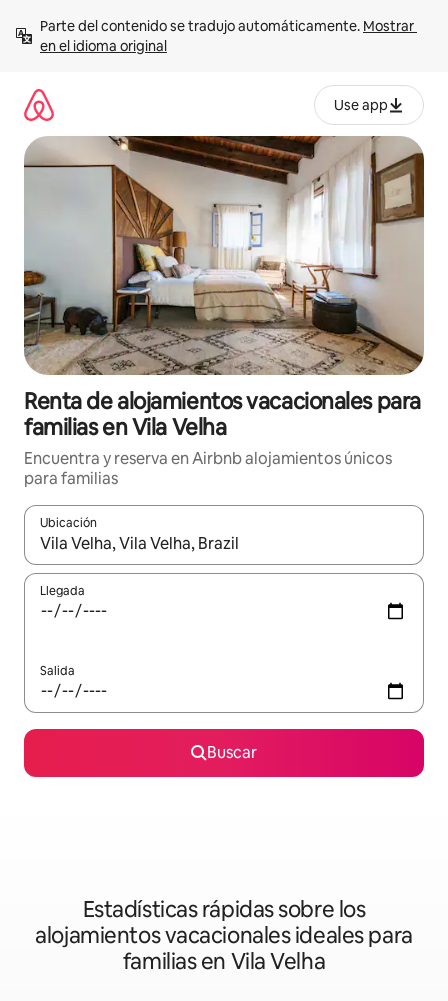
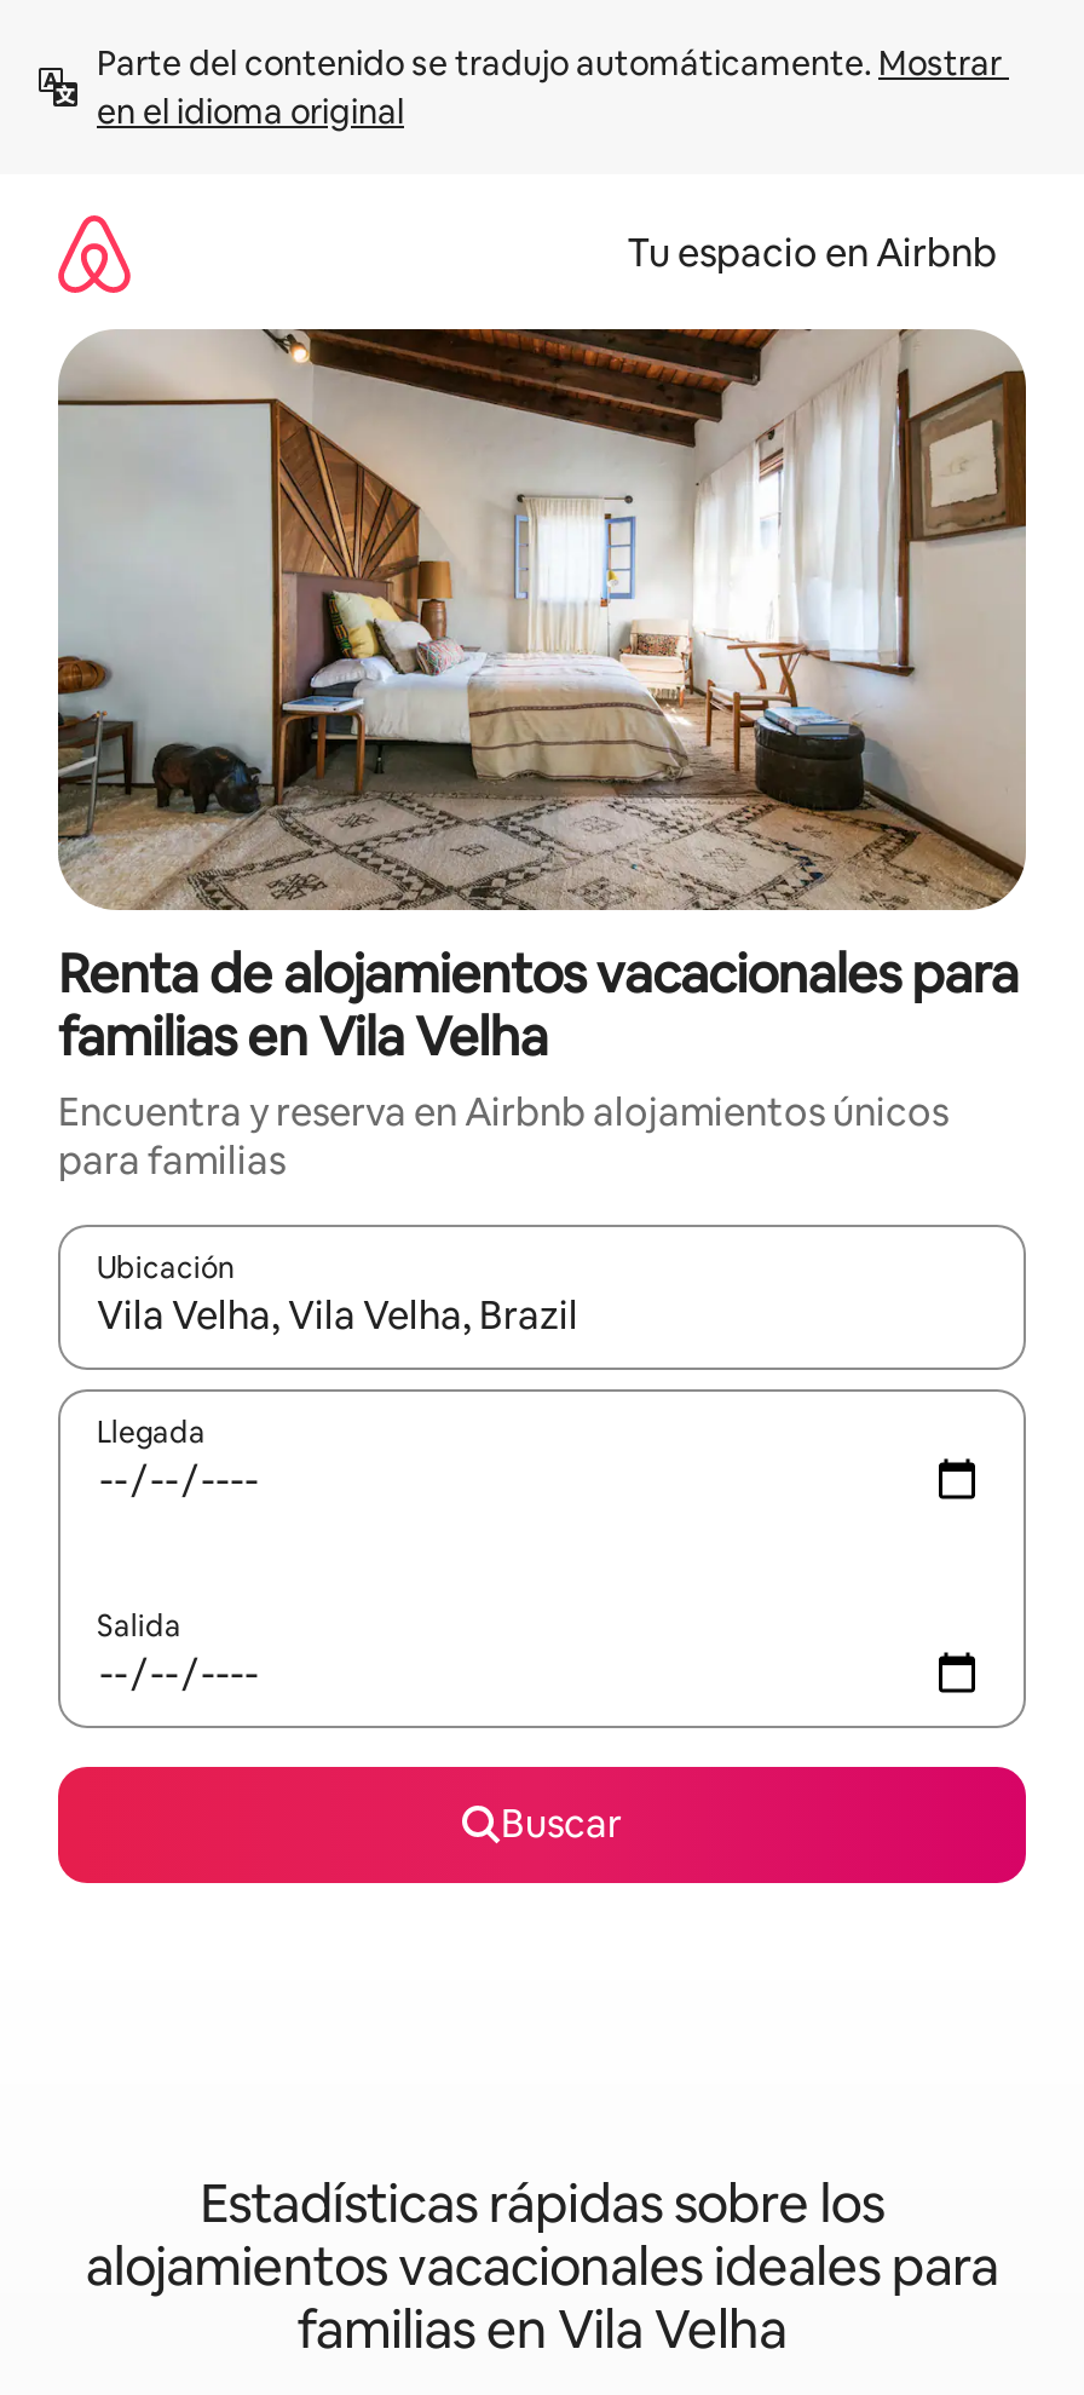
- Use app
+ Tu espacio en Airbnb
